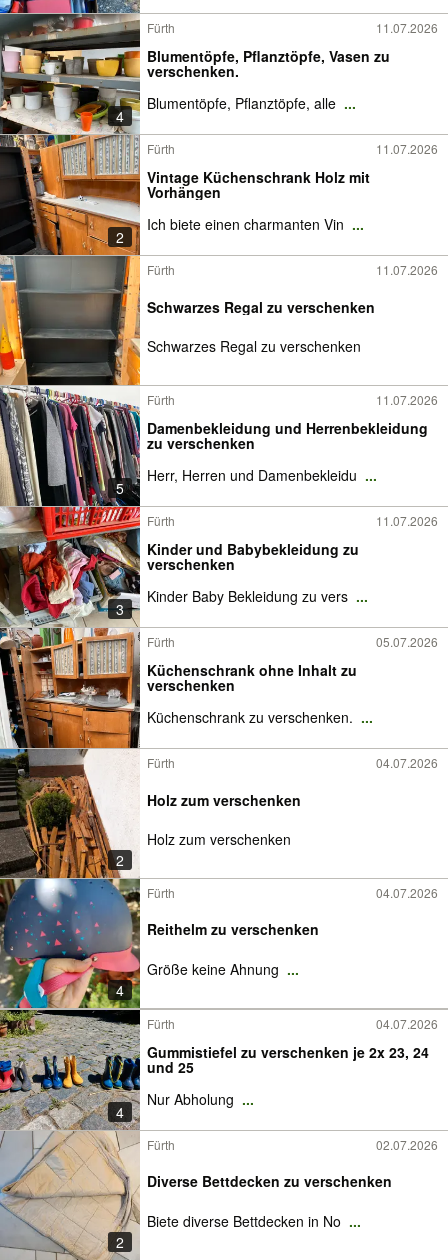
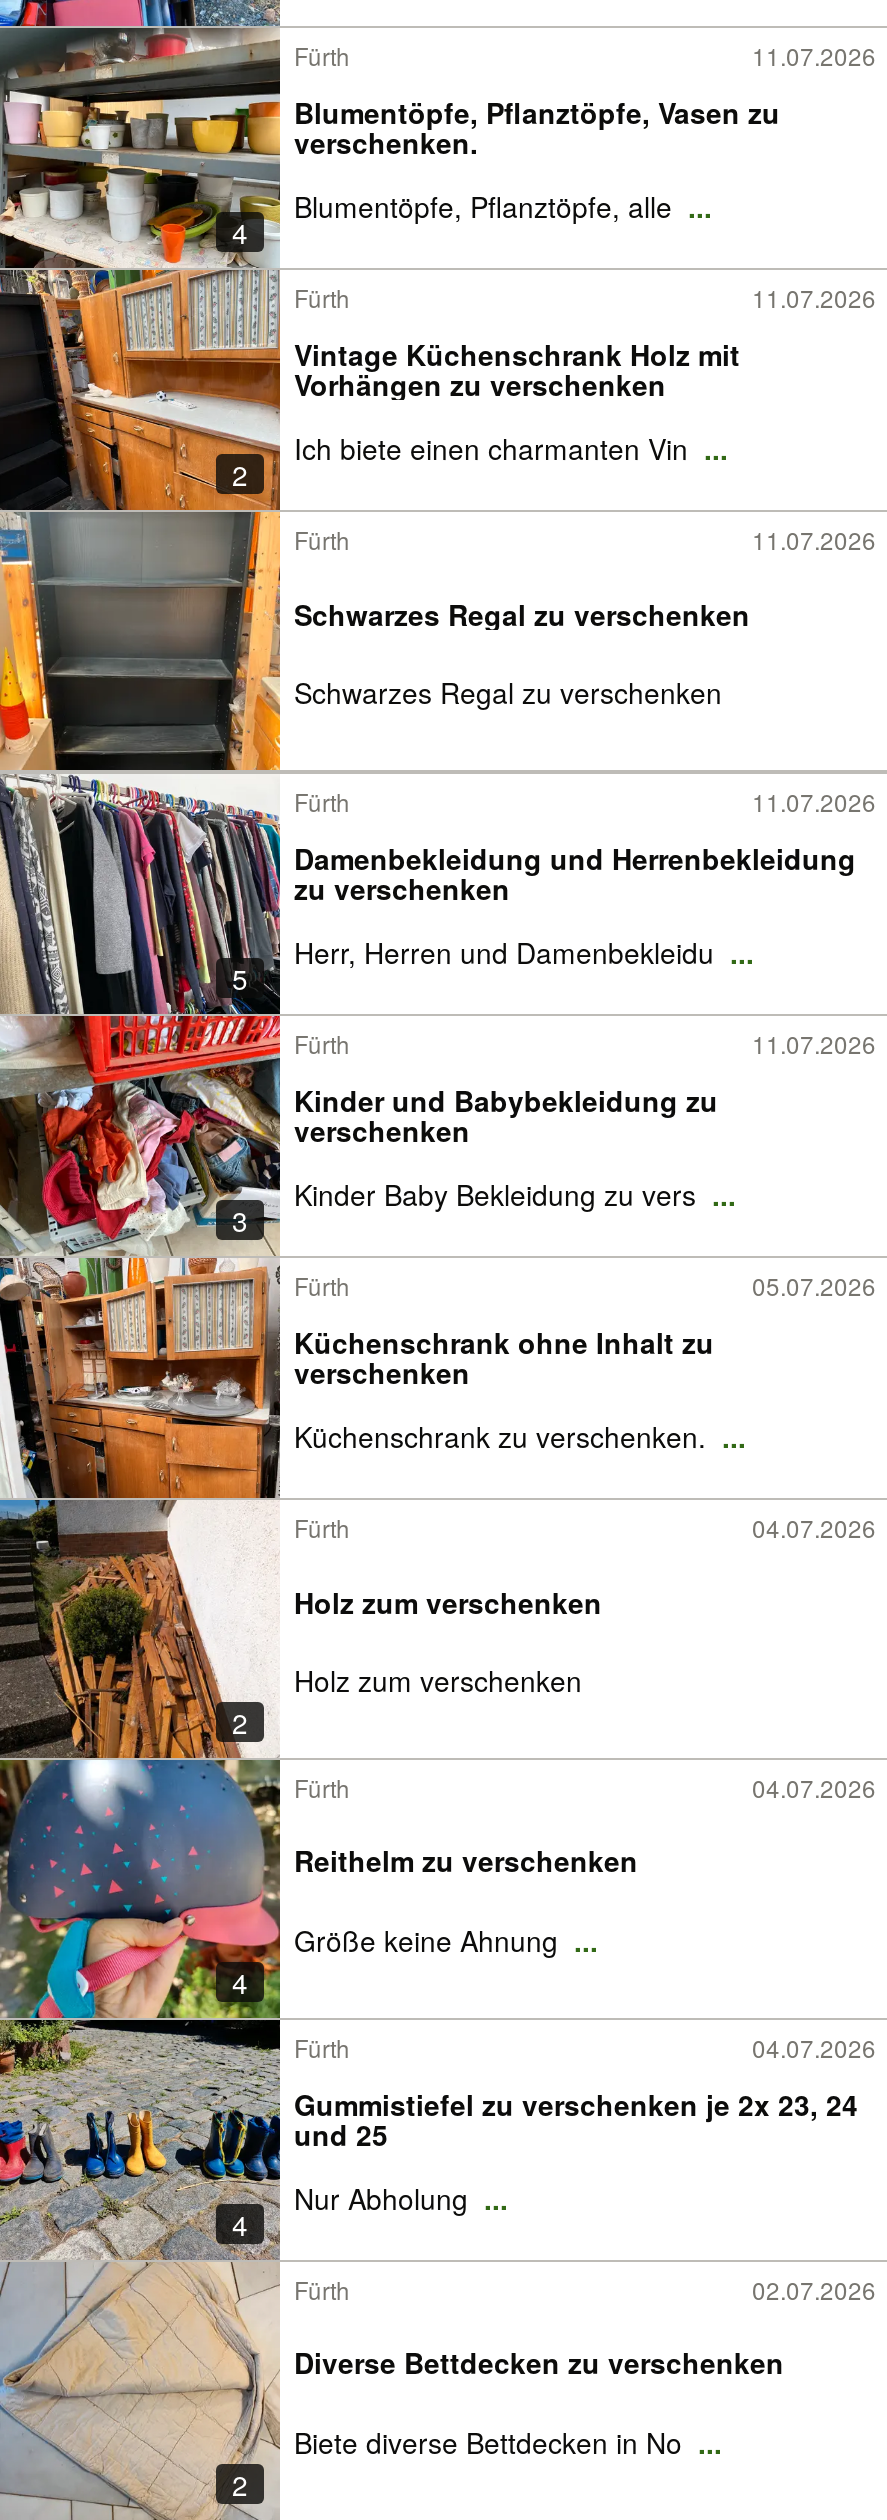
- Vorhängen
+ Vorhängen zu verschenken
